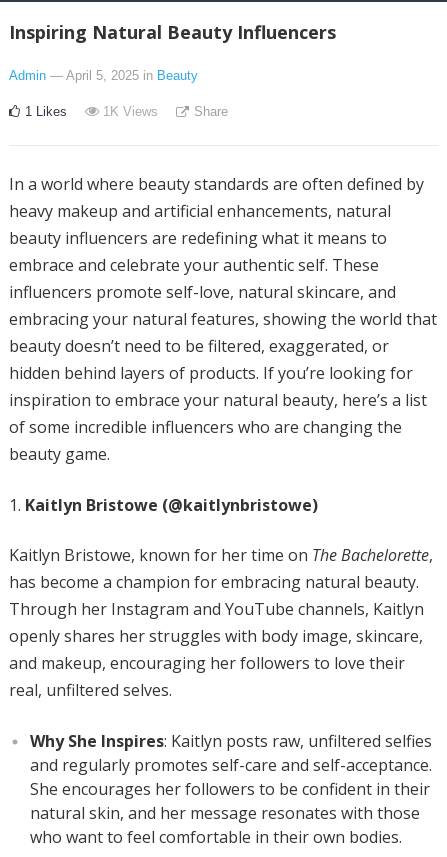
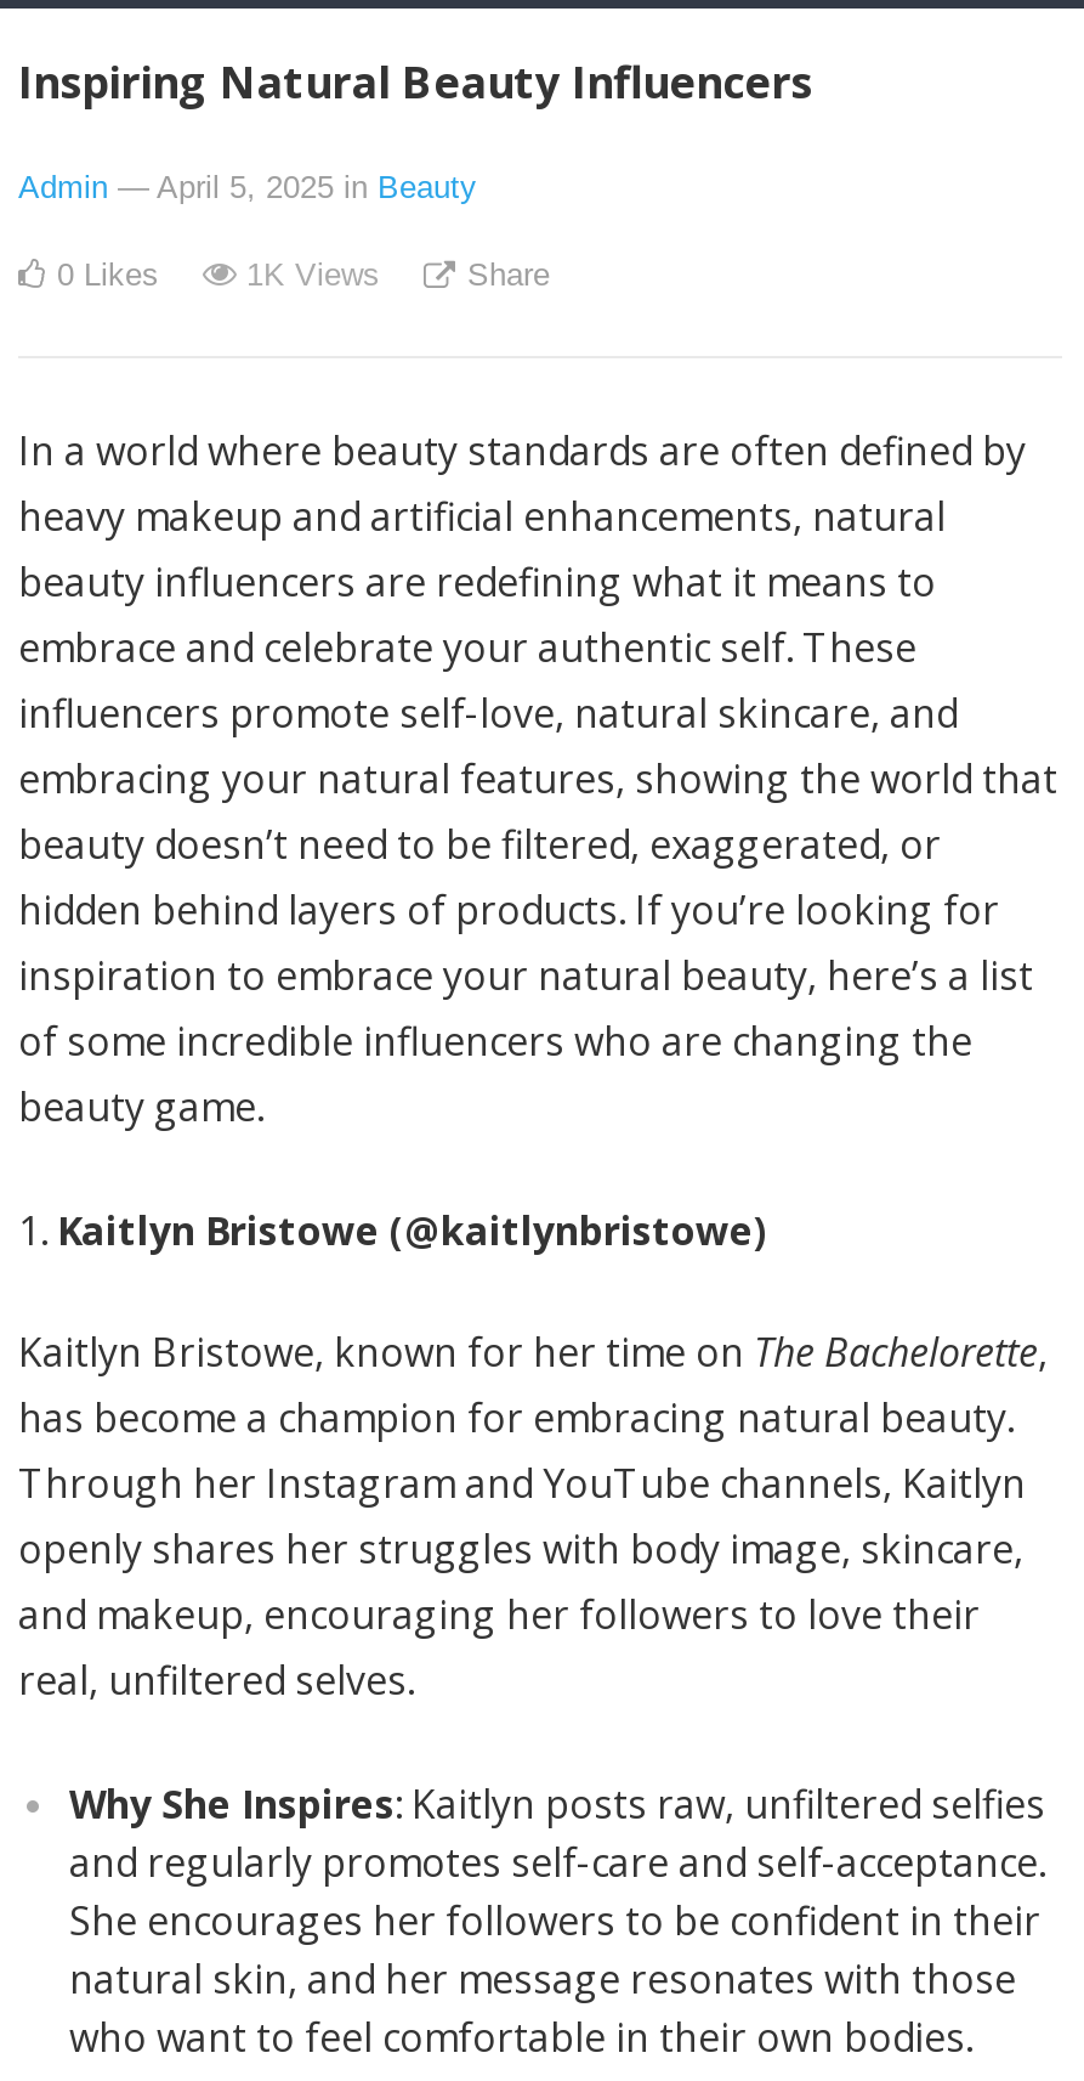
- 1 Likes
+ 0 Likes
